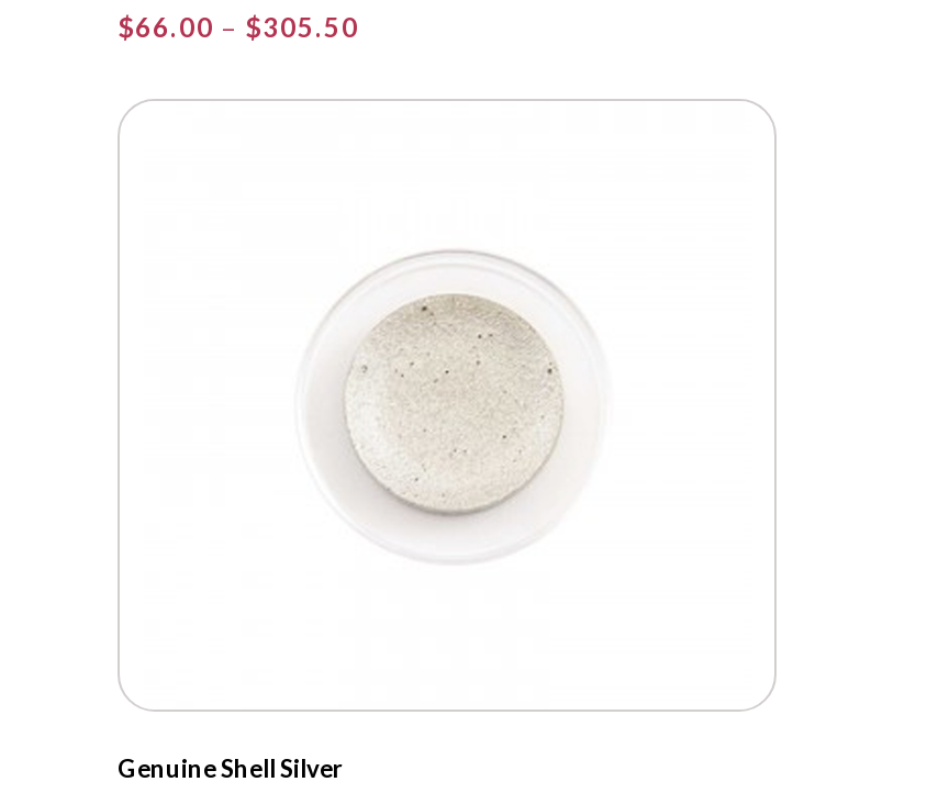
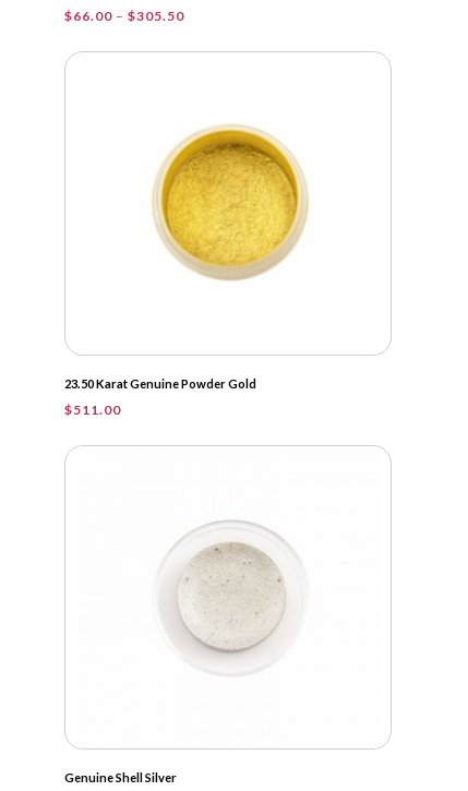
+ 23.50 Karat Genuine Powder Gold
+ $511.00

+ [image]
